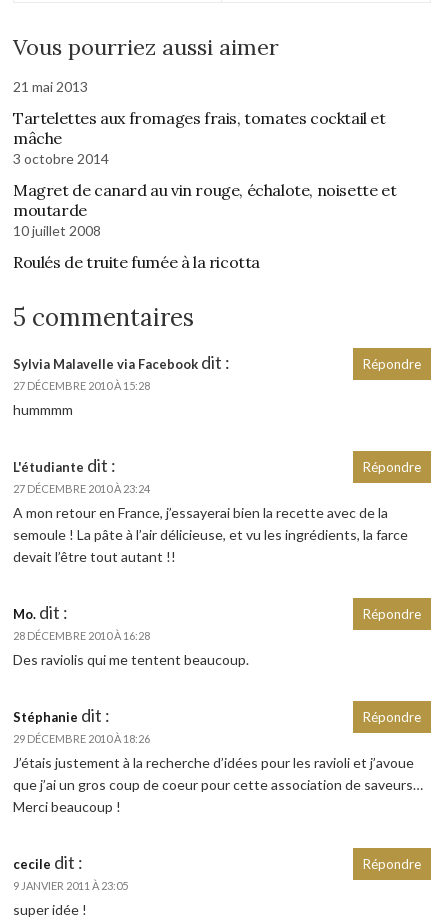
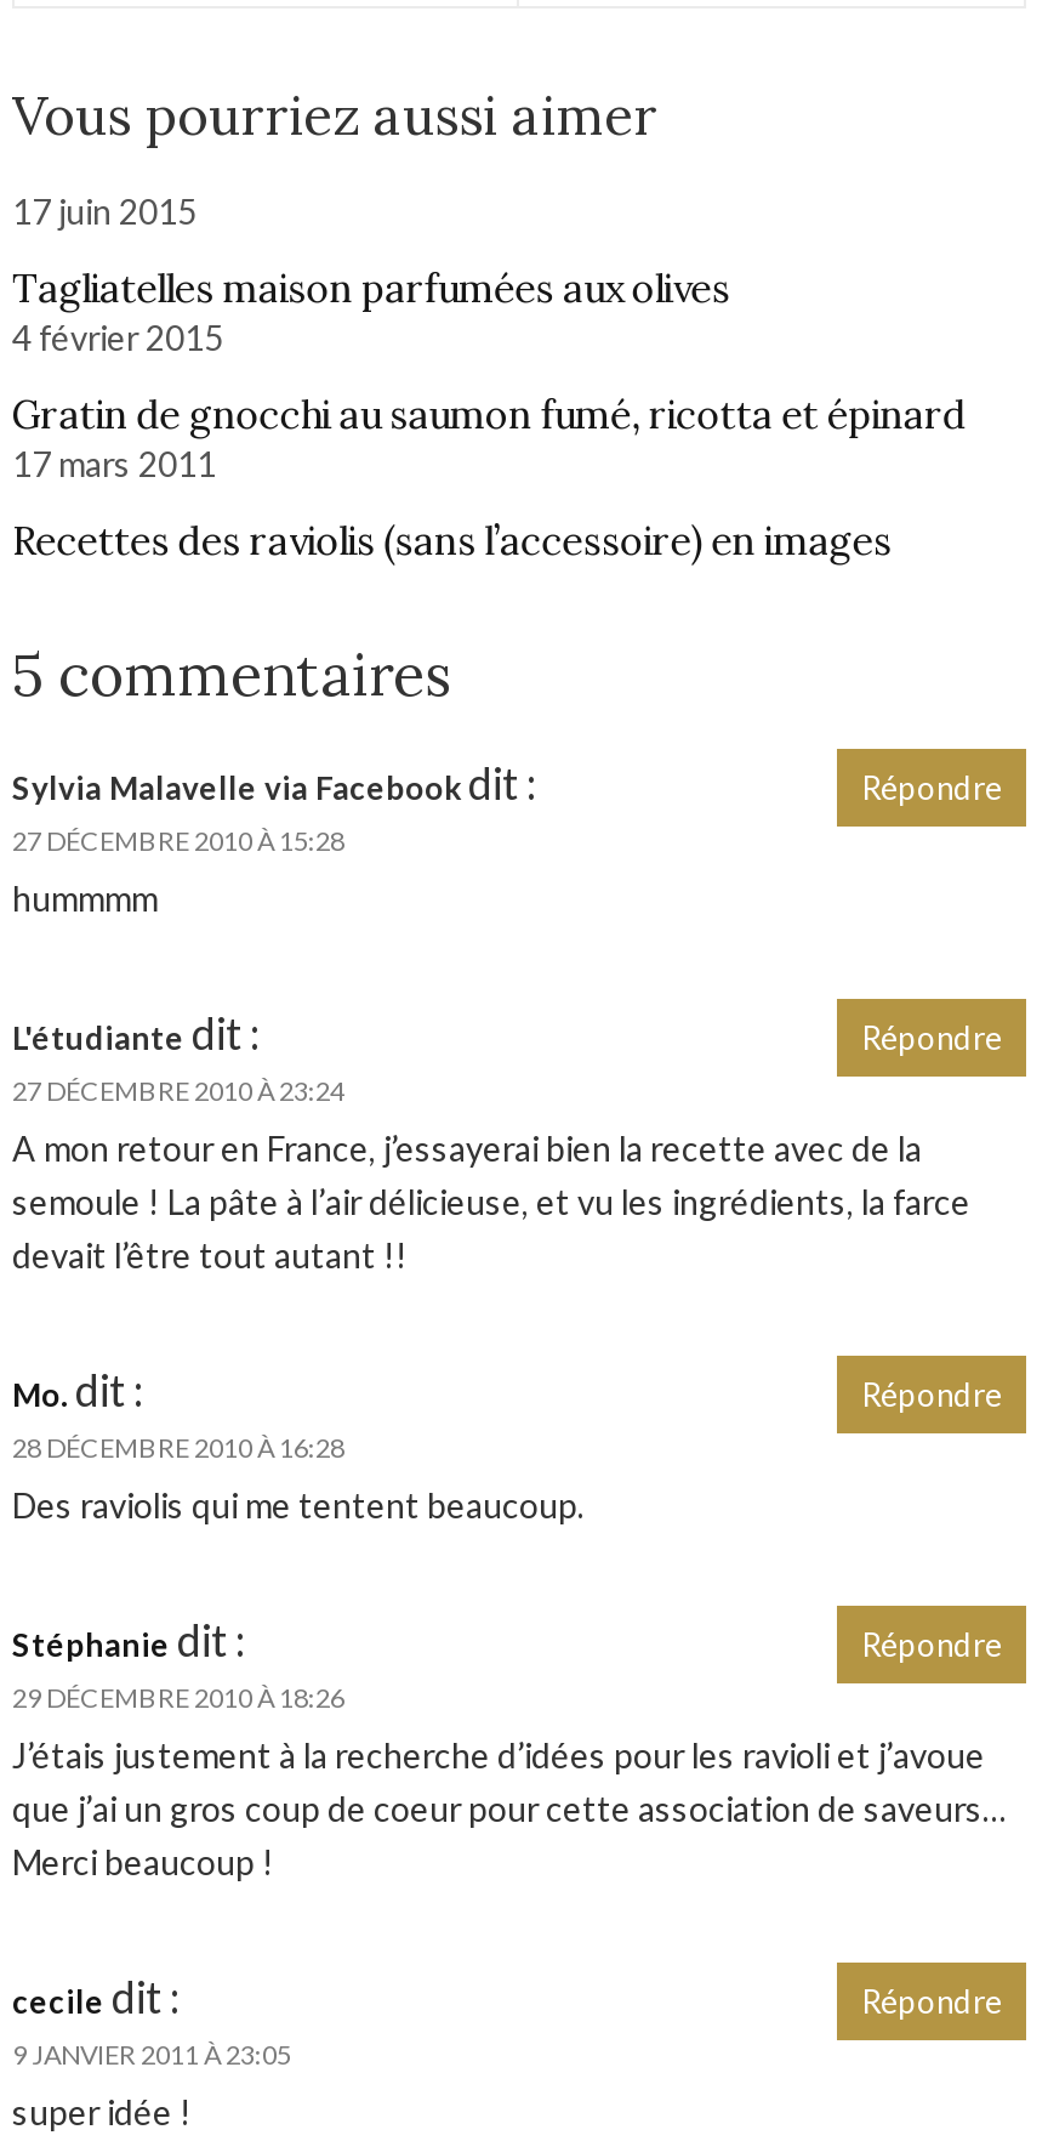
- 21 mai 2013
+ 17 juin 2015

- Tartelettes aux fromages frais, tomates cocktail et
- mâche
- 3 octobre 2014
+ Tagliatelles maison parfumées aux olives
+ 4 février 2015

- Magret de canard au vin rouge, échalote, noisette et
- moutarde
- 10 juillet 2008
+ Gratin de gnocchi au saumon fumé, ricotta et épinard
+ 17 mars 2011

- Roulés de truite fumée à la ricotta
+ Recettes des raviolis (sans l’accessoire) en images
